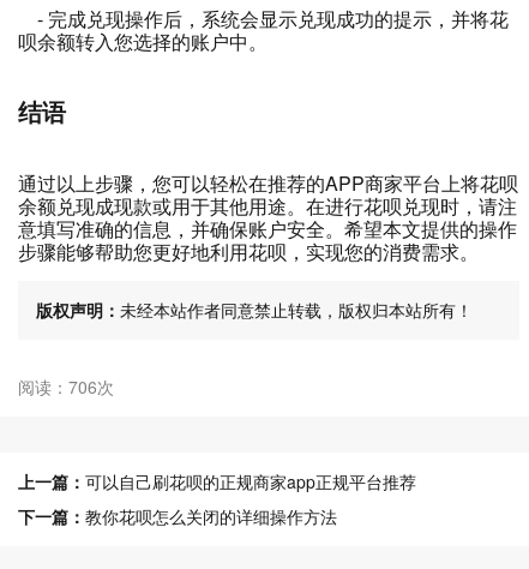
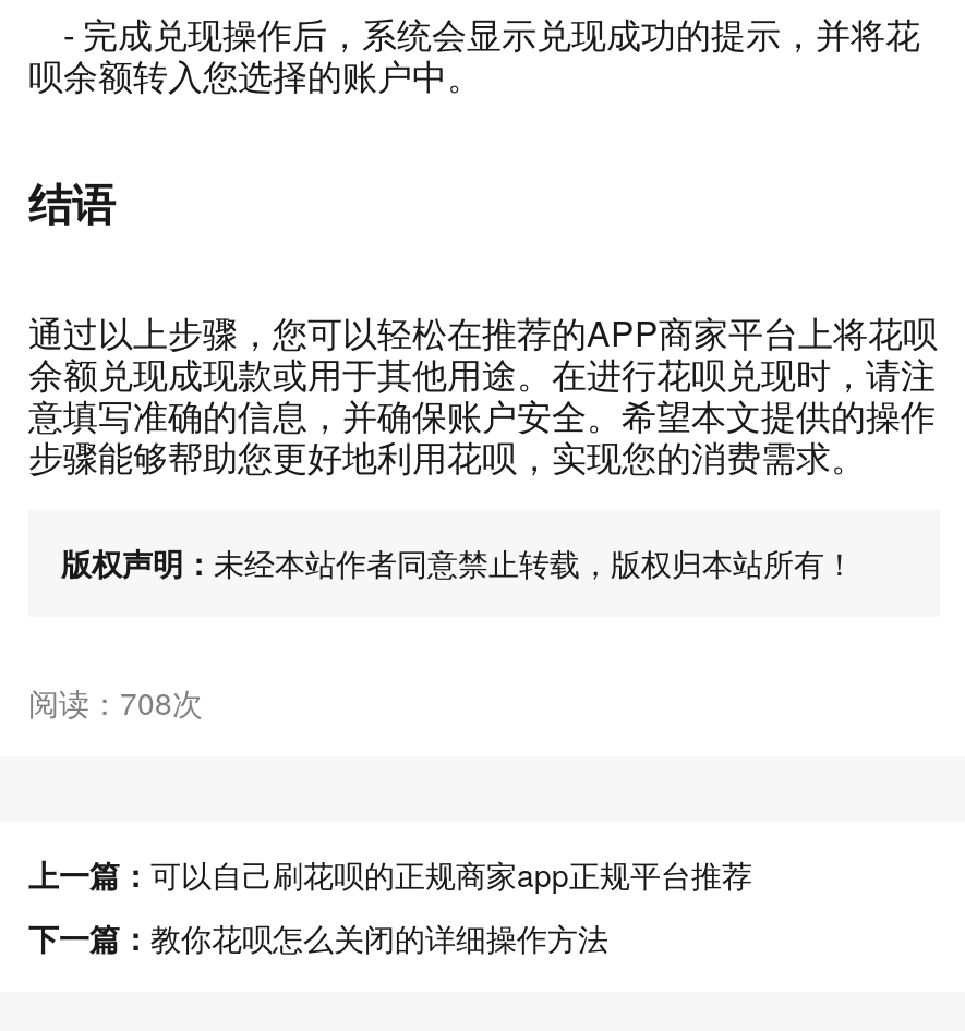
- 阅读：706次
+ 阅读：708次
